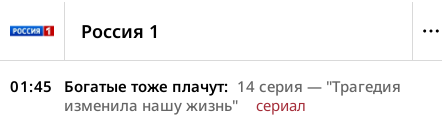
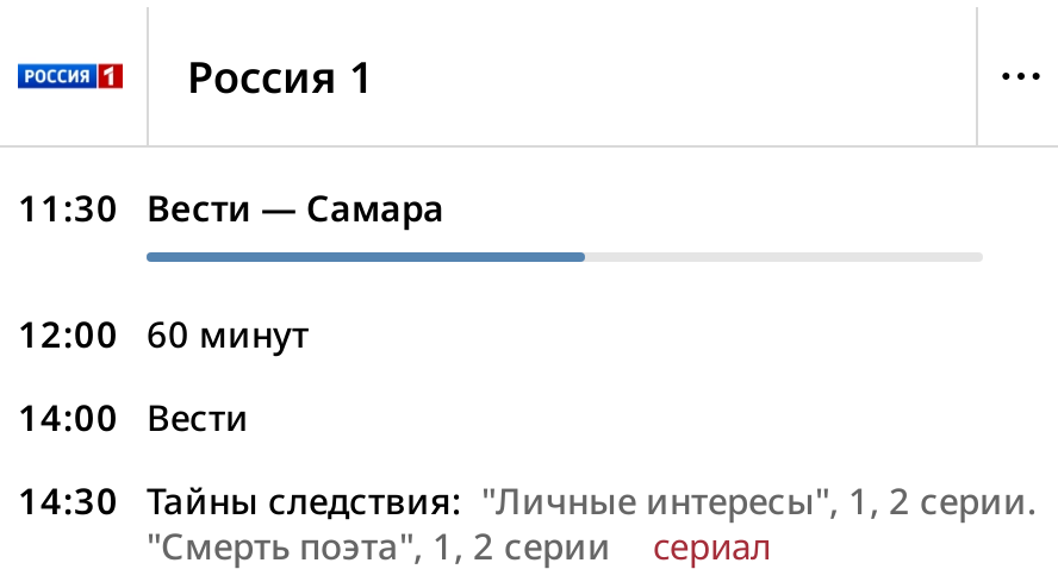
- 01:45 Богатые тоже плачут: 14 серия — "Трагедия
- изменила нашу жизнь"
+ 11:30 Вести — Самара
+ 12:00 60 минут
+ 14:00 Вести
+ 14:30 Тайны следствия: "Личные интересы", 1, 2 серии.
+ "Смерть поэта", 1, 2 серии
